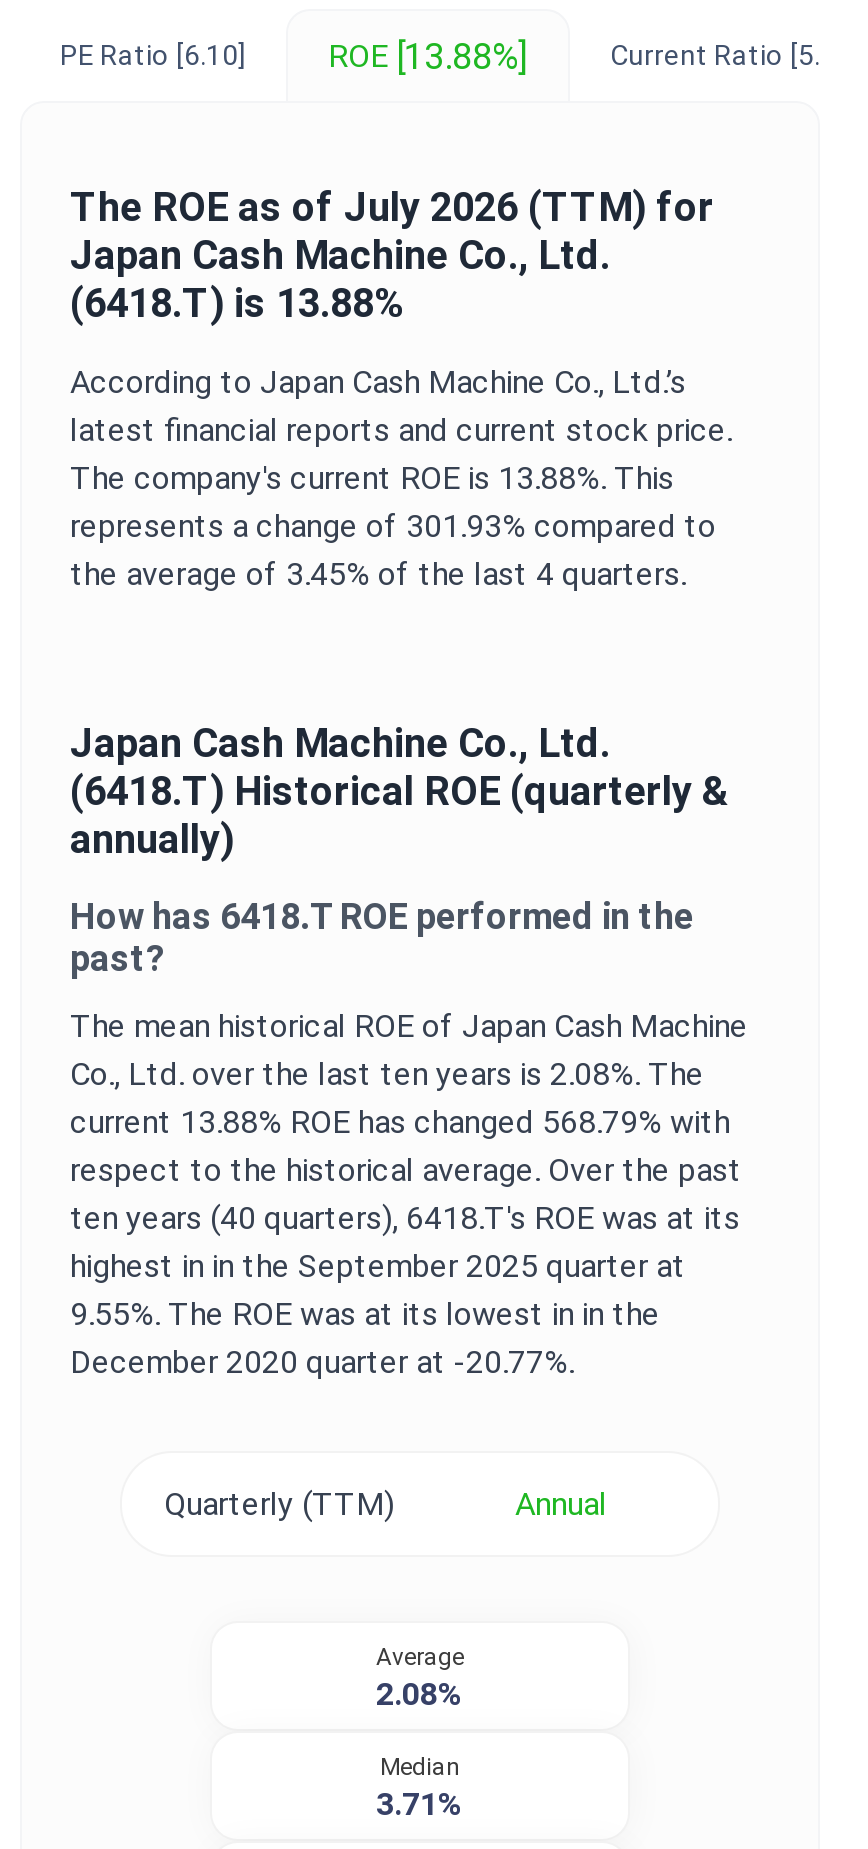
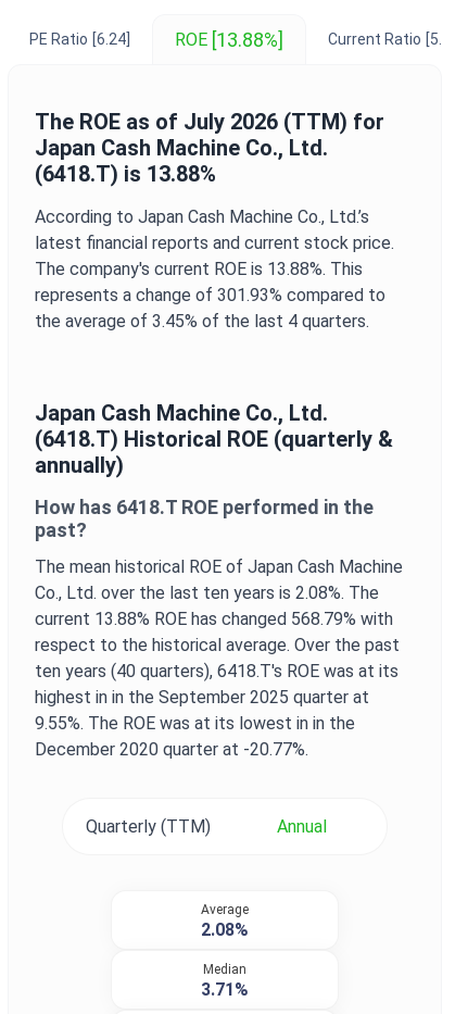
- PE Ratio [6.10]
+ PE Ratio [6.24]
